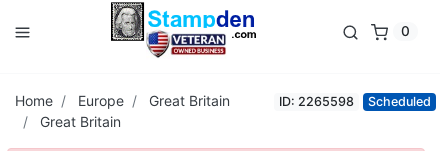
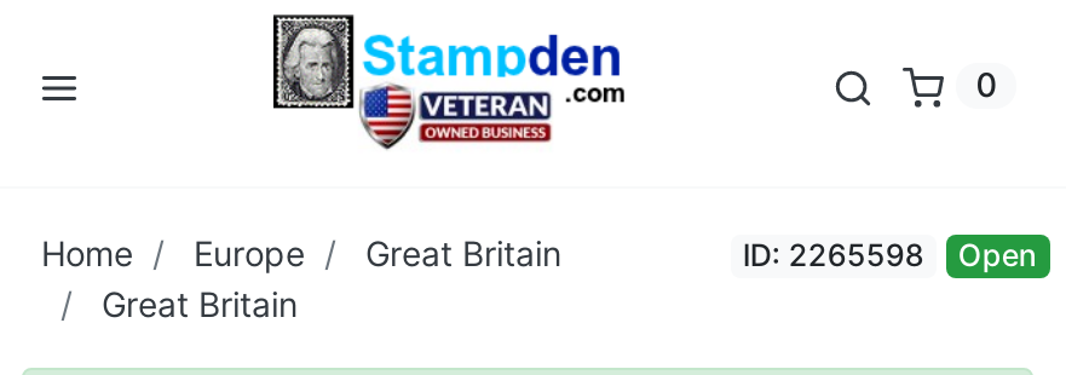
- Scheduled
+ Open
